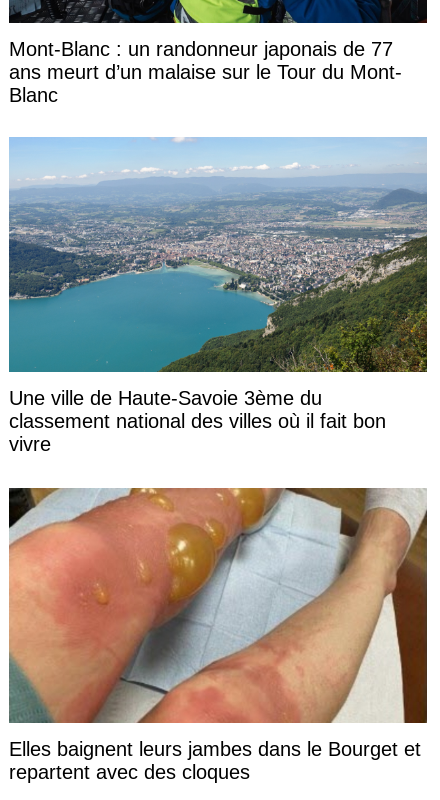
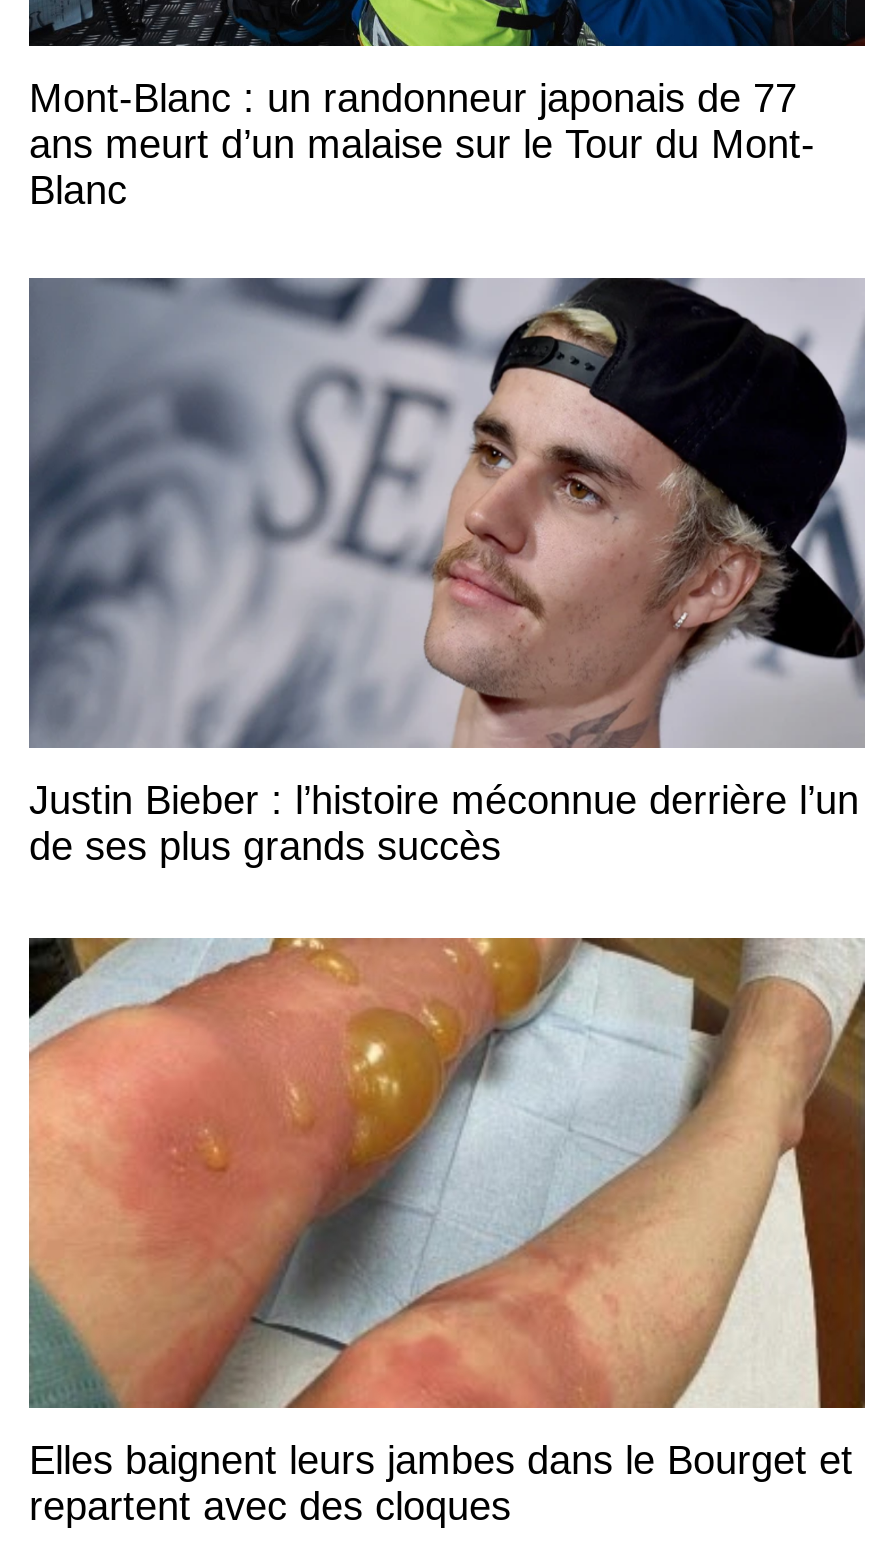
- [image]
- Une ville de Haute-Savoie 3ème du
- classement national des villes où il fait bon
- vivre
+ [image]
+ Justin Bieber : l’histoire méconnue derrière l’un
+ de ses plus grands succès
